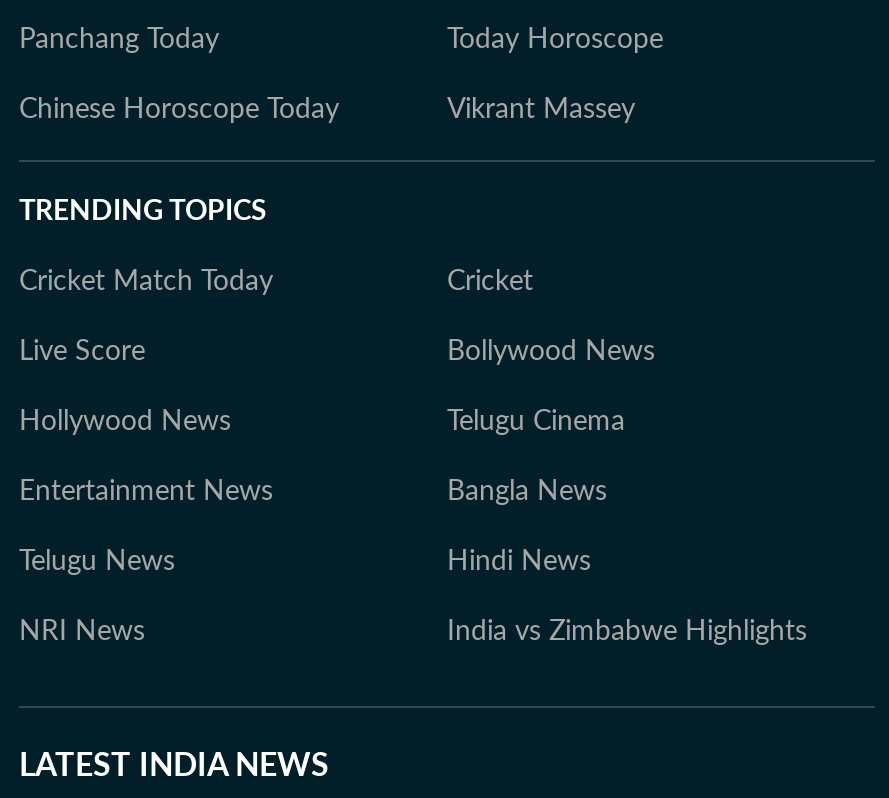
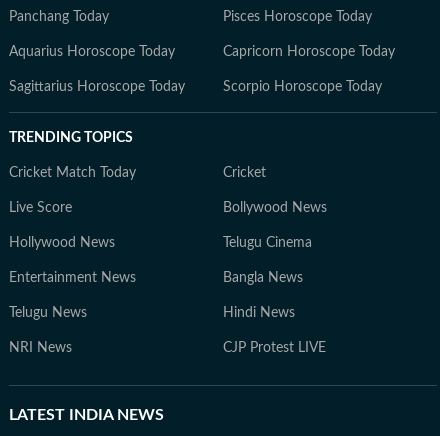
- Today Horoscope
- Chinese Horoscope Today
- Vikrant Massey
+ Pisces Horoscope Today
+ Aquarius Horoscope Today
+ Capricorn Horoscope Today
+ Sagittarius Horoscope Today
+ Scorpio Horoscope Today

- India vs Zimbabwe Highlights
+ CJP Protest LIVE
